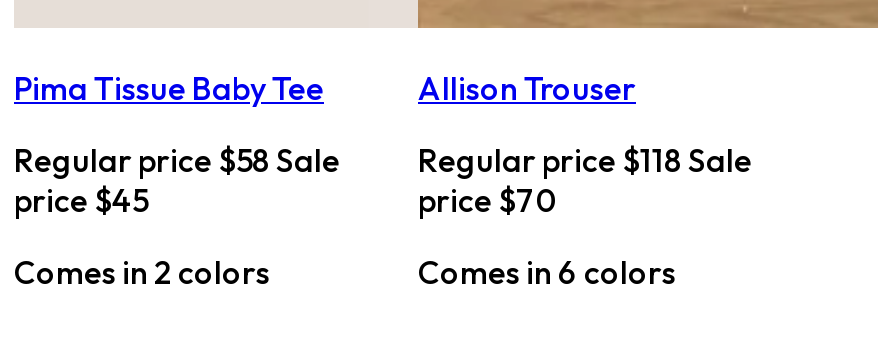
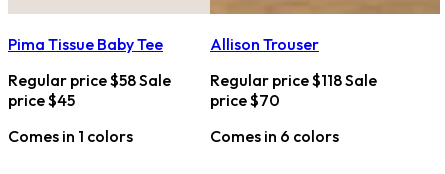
- Comes in 2 colors
+ Comes in 1 colors
